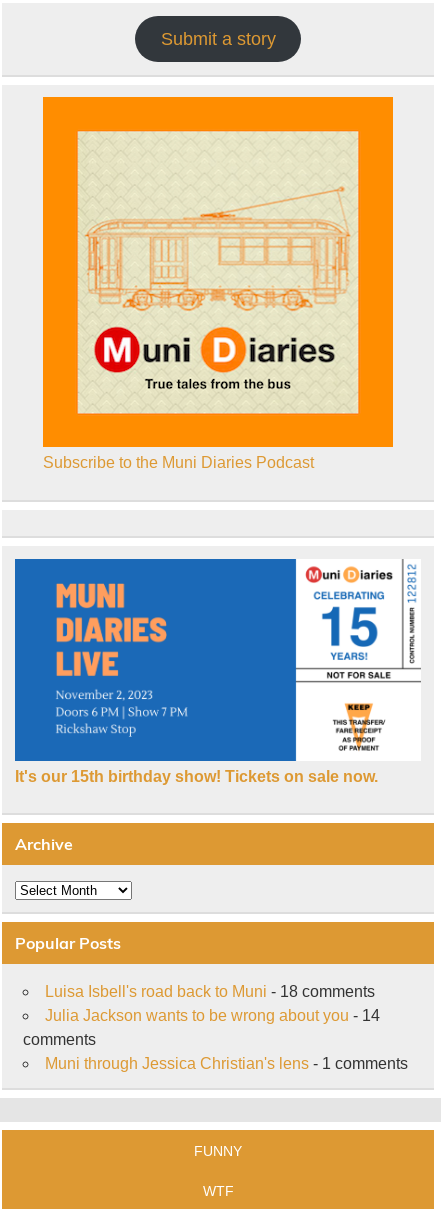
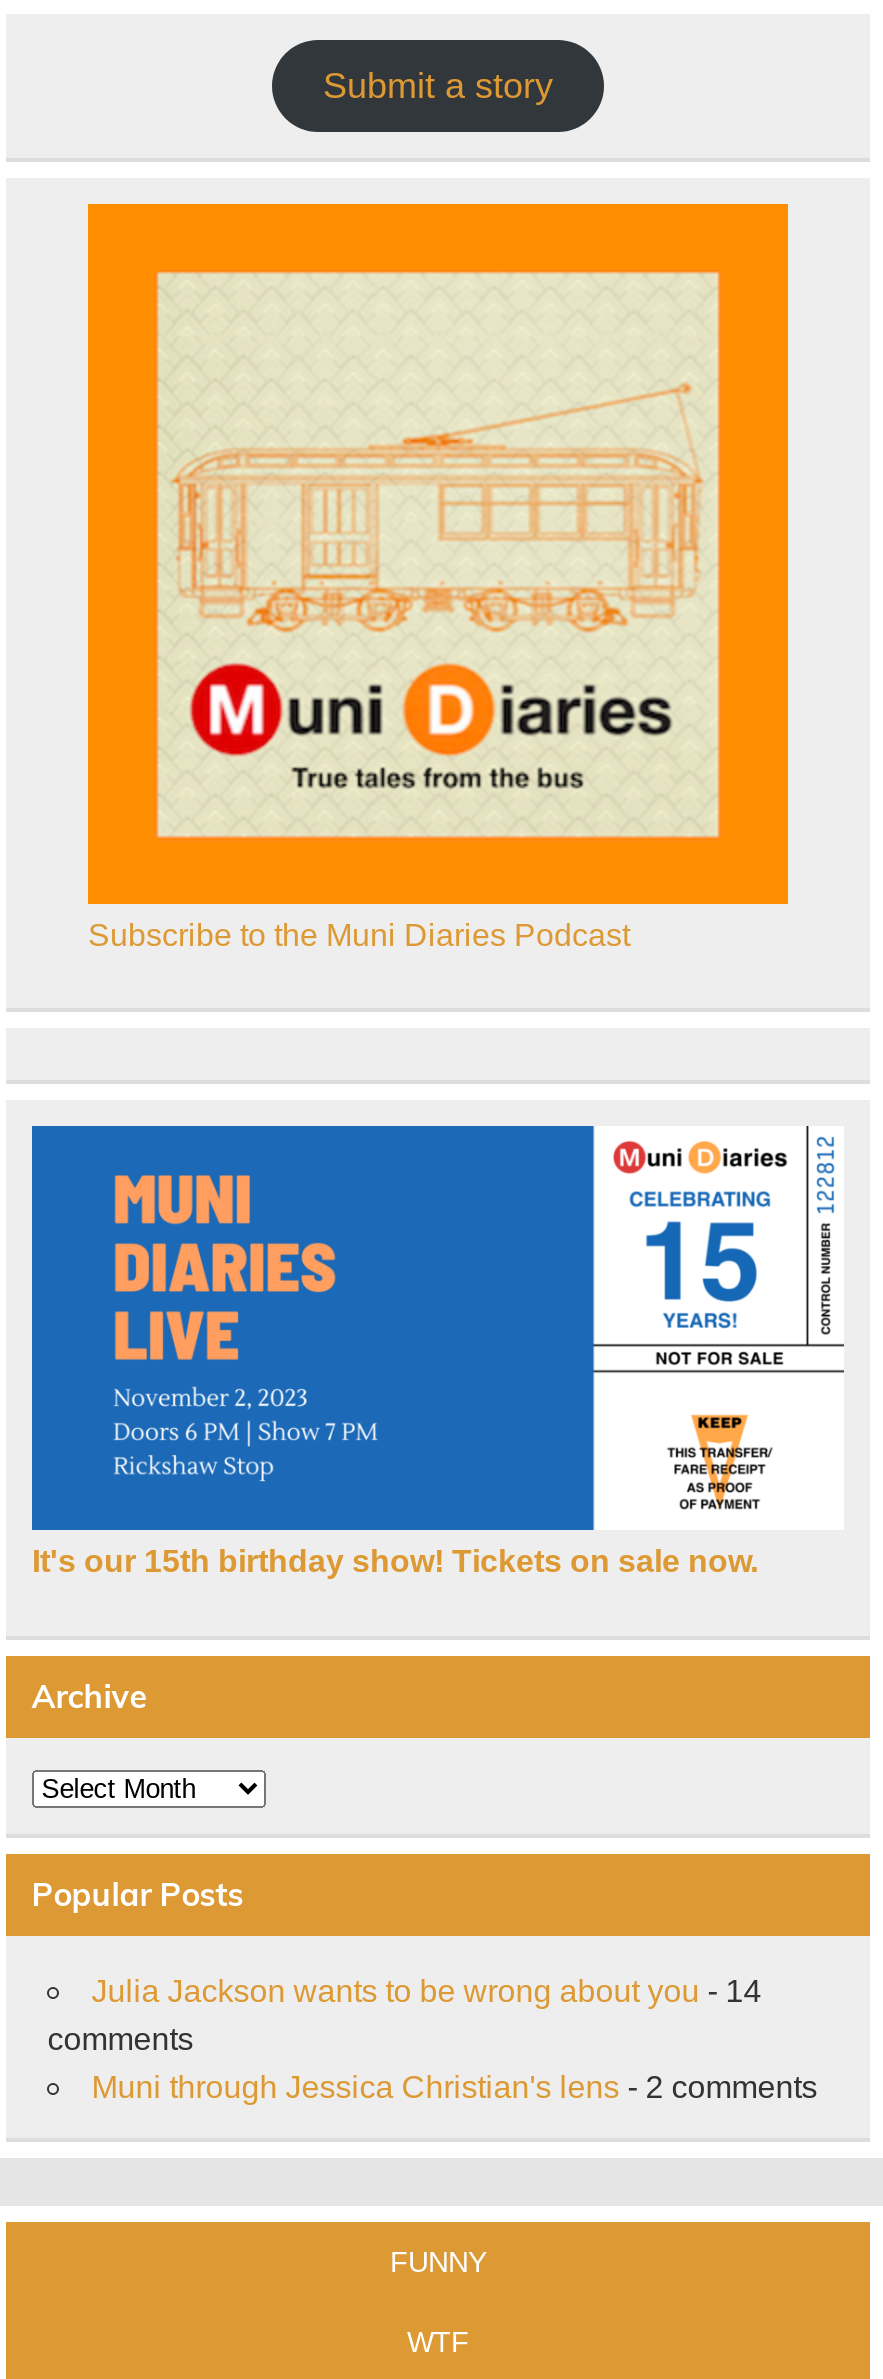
- Luisa Isbell's road back to Muni - 18 comments

- Muni through Jessica Christian's lens - 1 comments
+ Muni through Jessica Christian's lens - 2 comments
